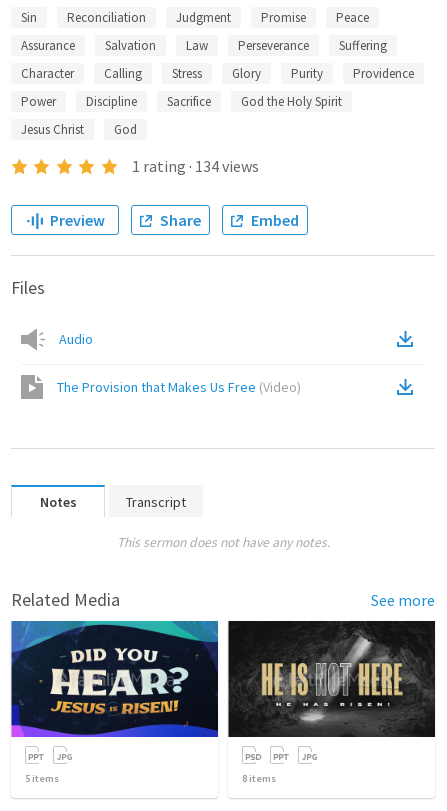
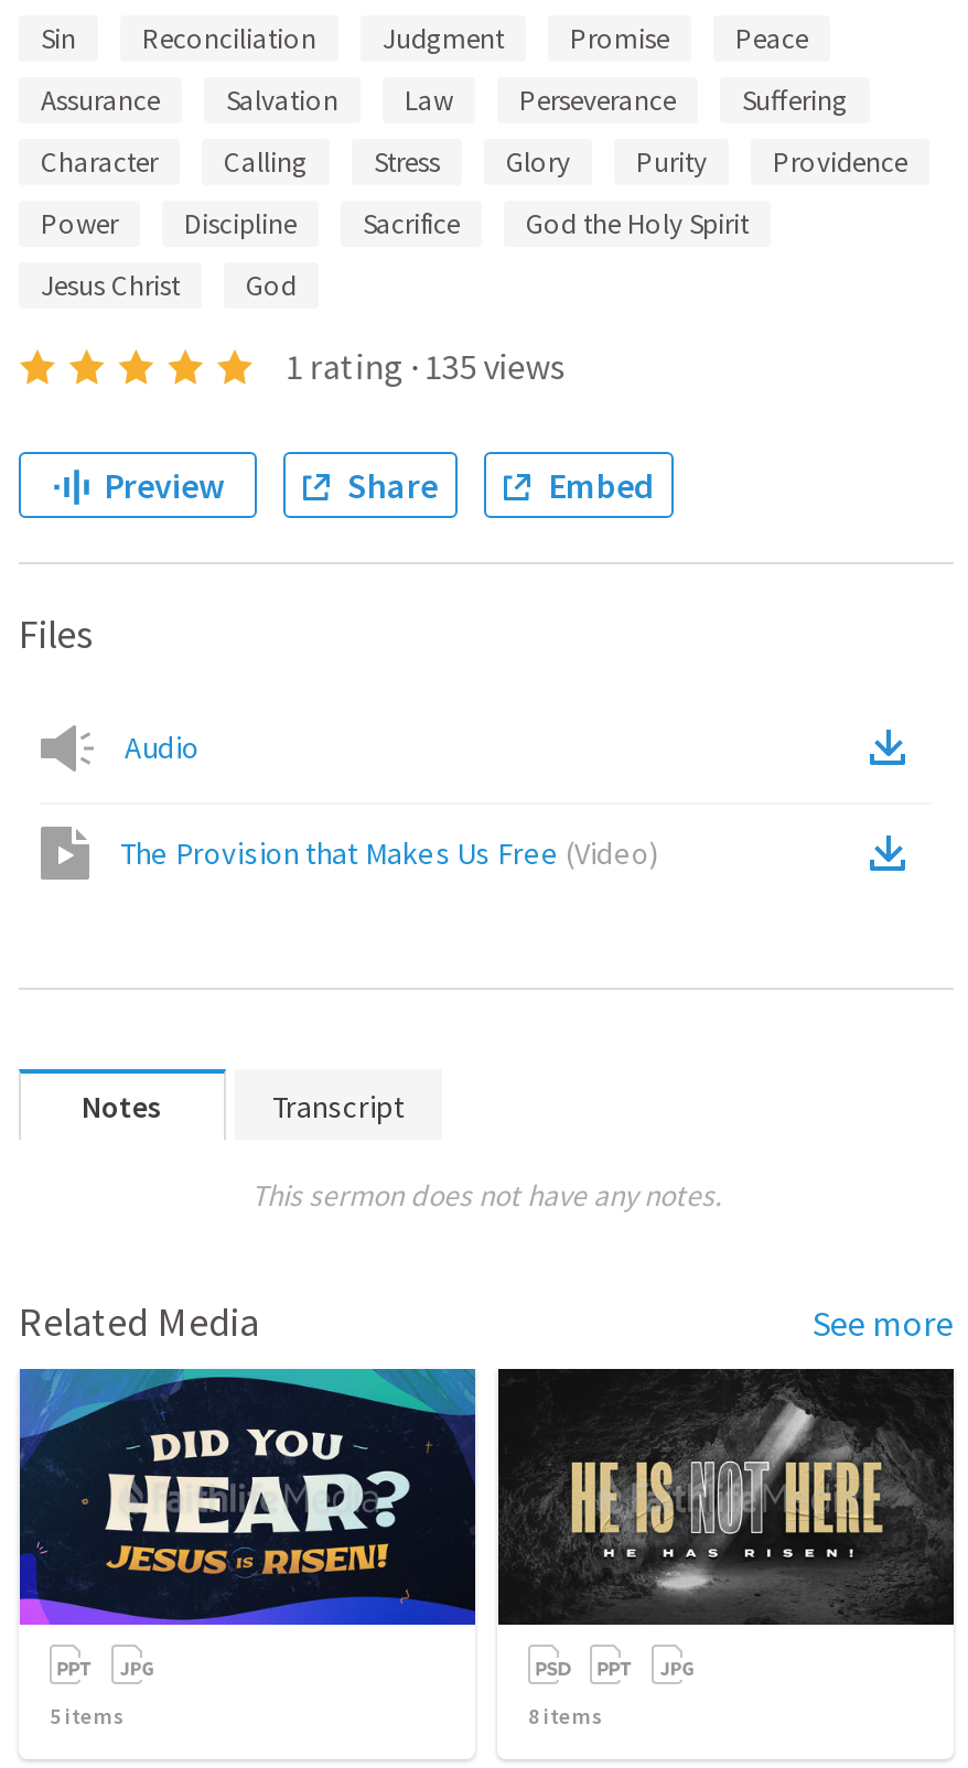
- 1 rating · 134 views
+ 1 rating · 135 views
